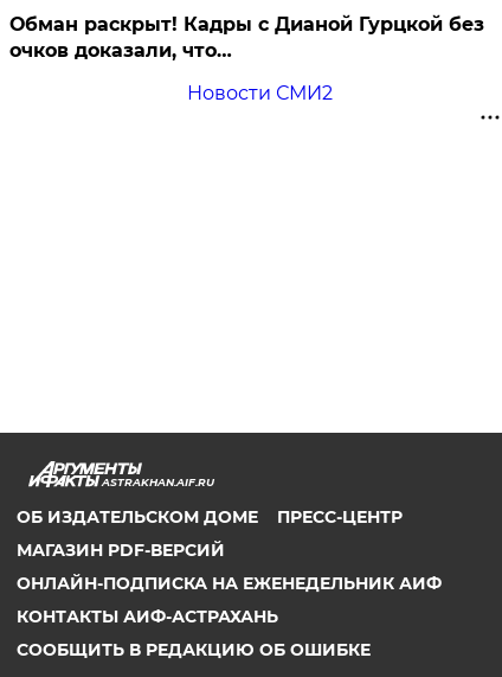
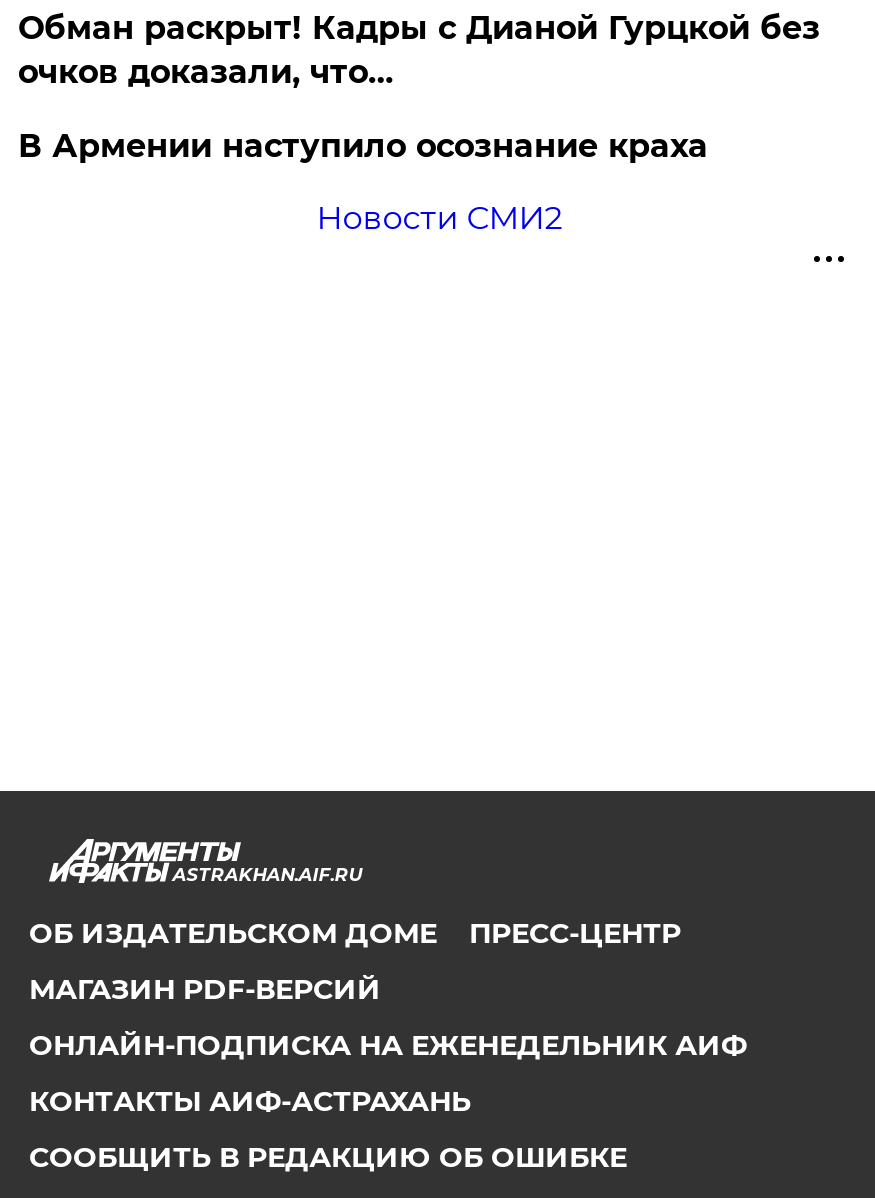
+ В Армении наступило осознание краха
